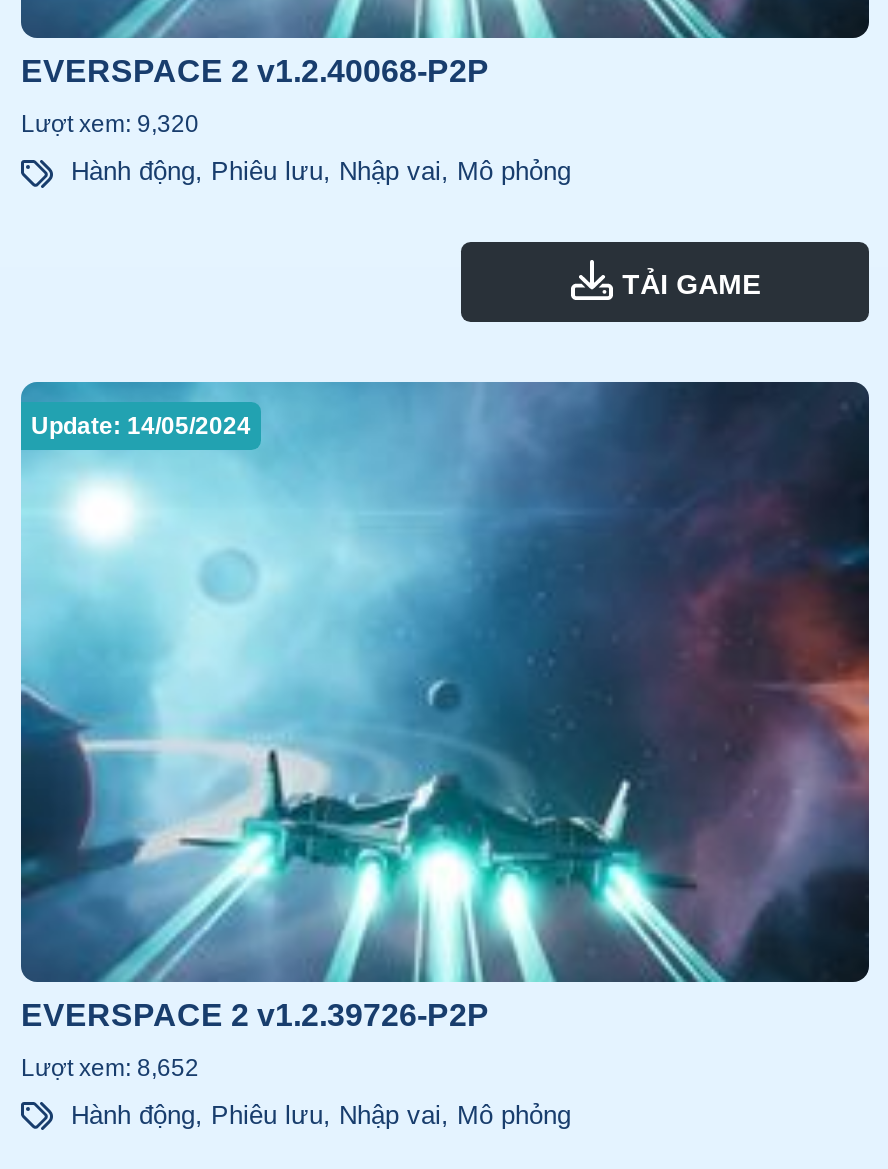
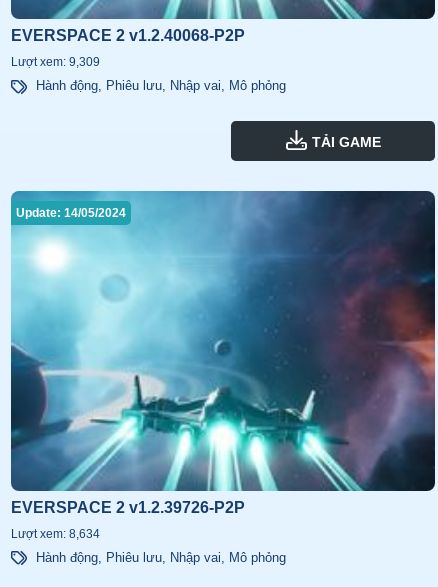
- Lượt xem: 9,320
+ Lượt xem: 9,309

- Lượt xem: 8,652
+ Lượt xem: 8,634
